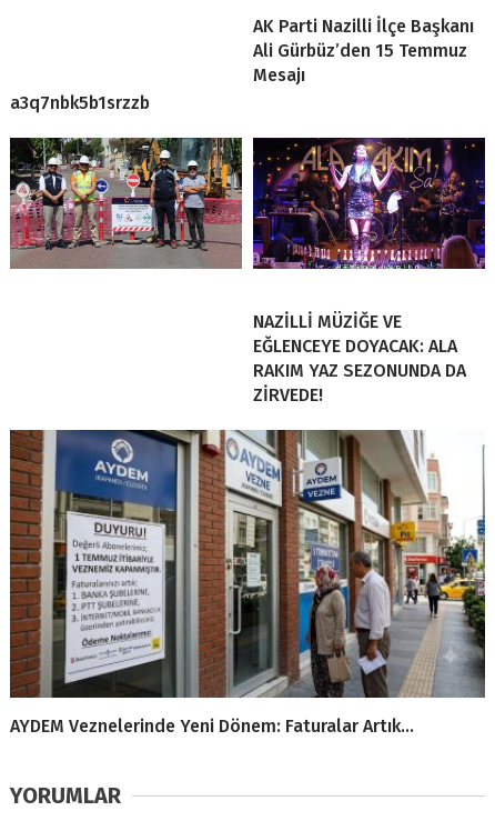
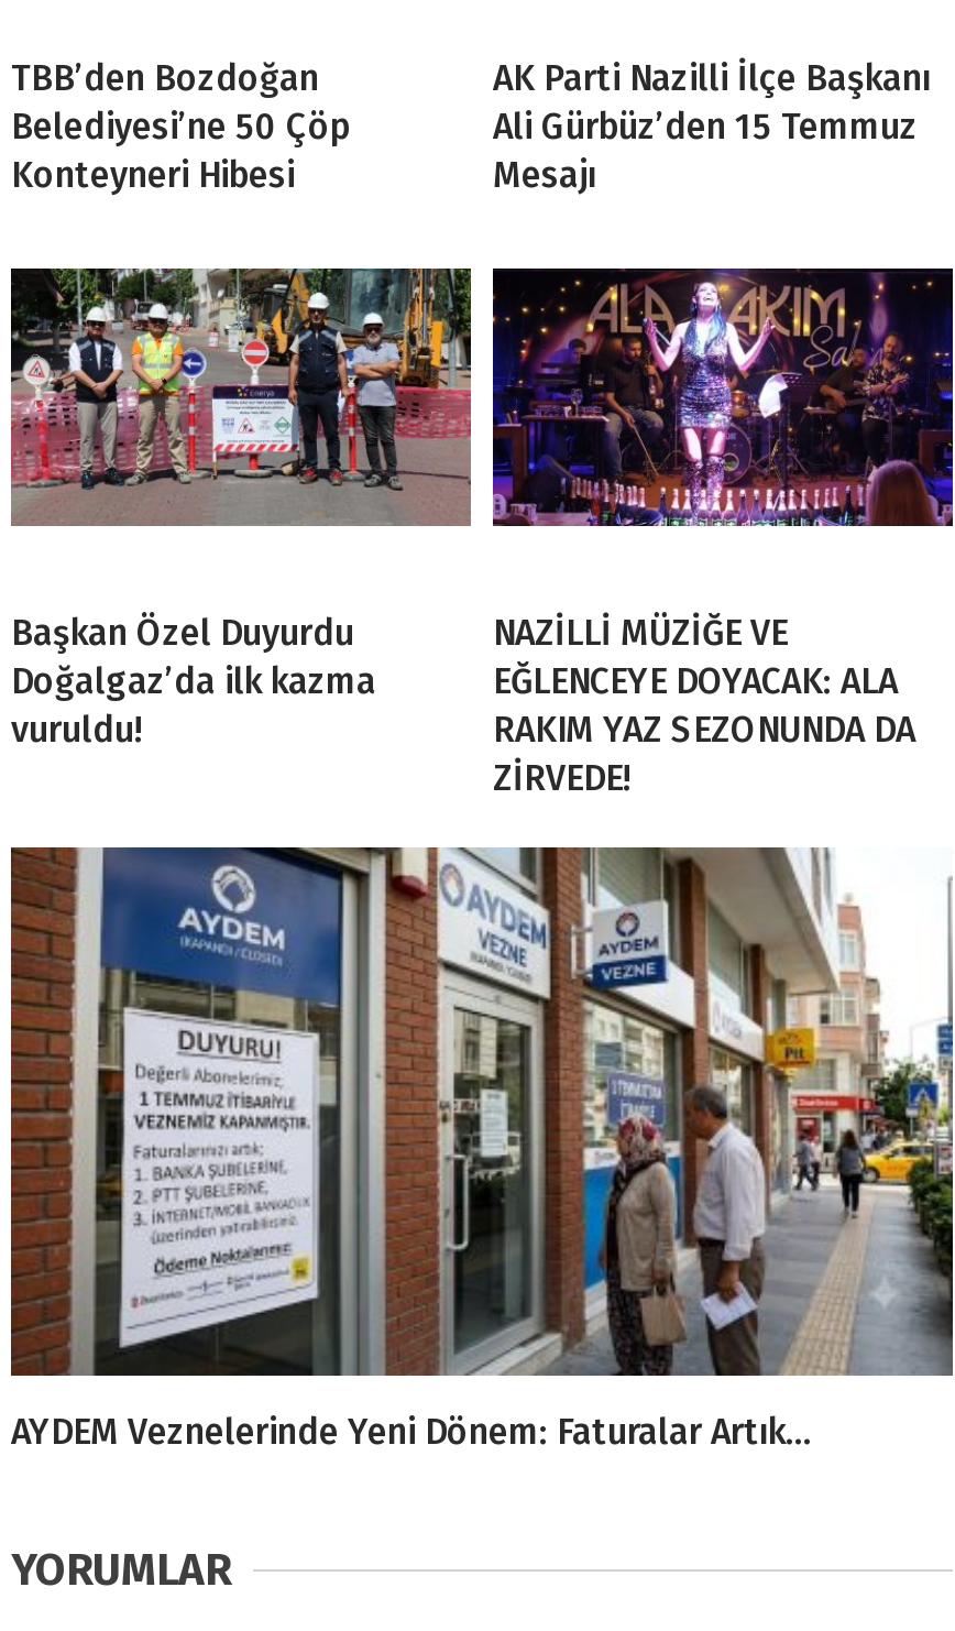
- a3q7nbk5b1srzzb
+ TBB’den Bozdoğan
+ Belediyesi’ne 50 Çöp
+ Konteyneri Hibesi

+ Başkan Özel Duyurdu
+ Doğalgaz’da ilk kazma
+ vuruldu!
